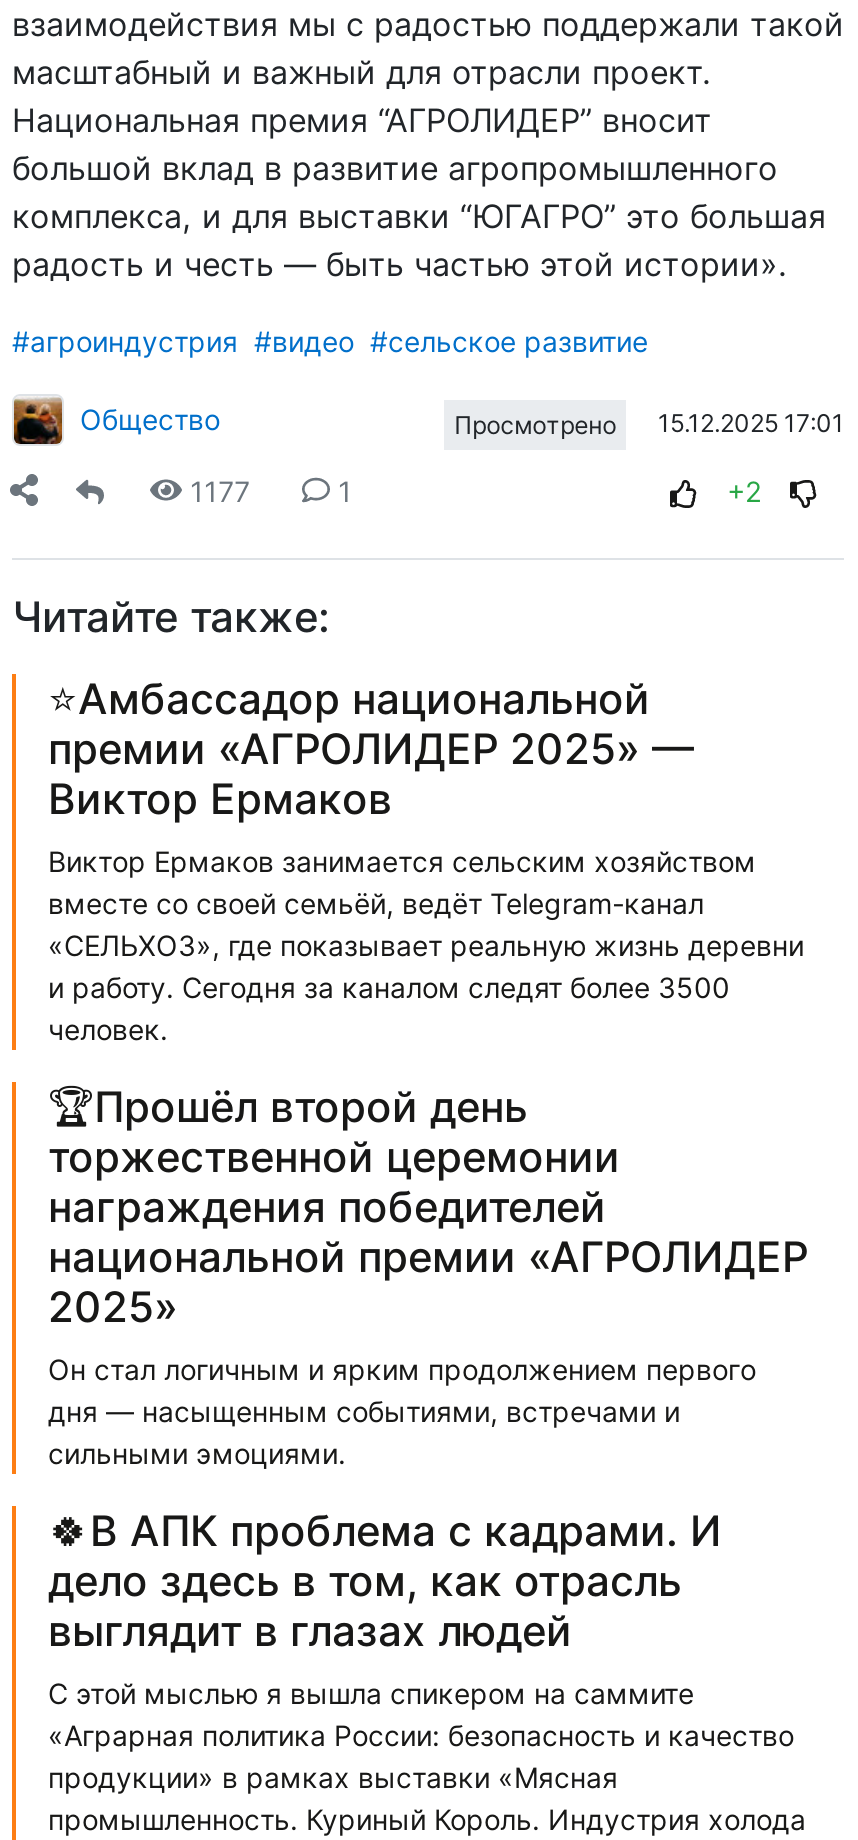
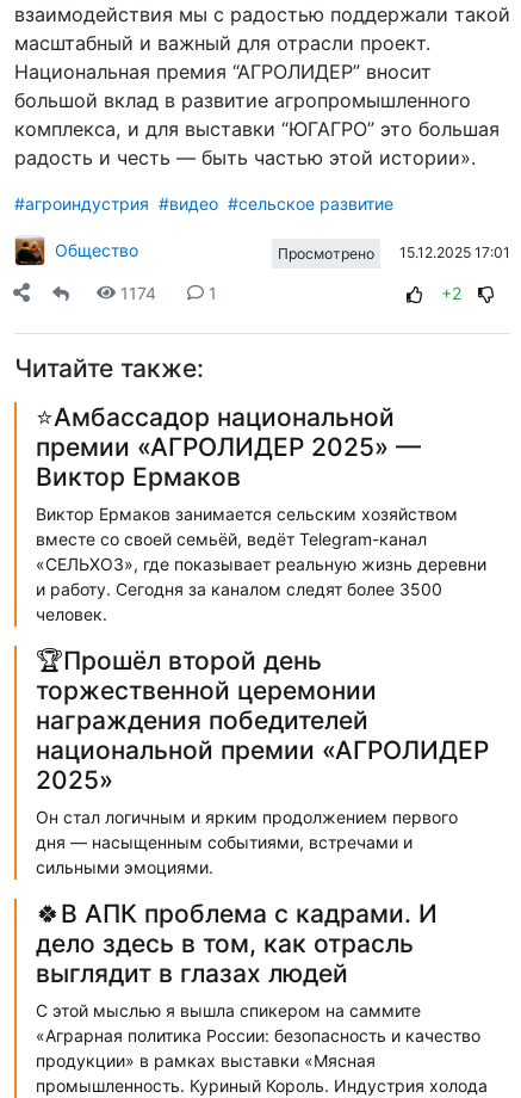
- 1177
+ 1174
